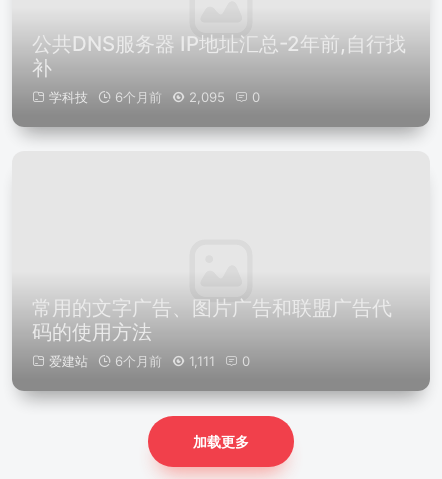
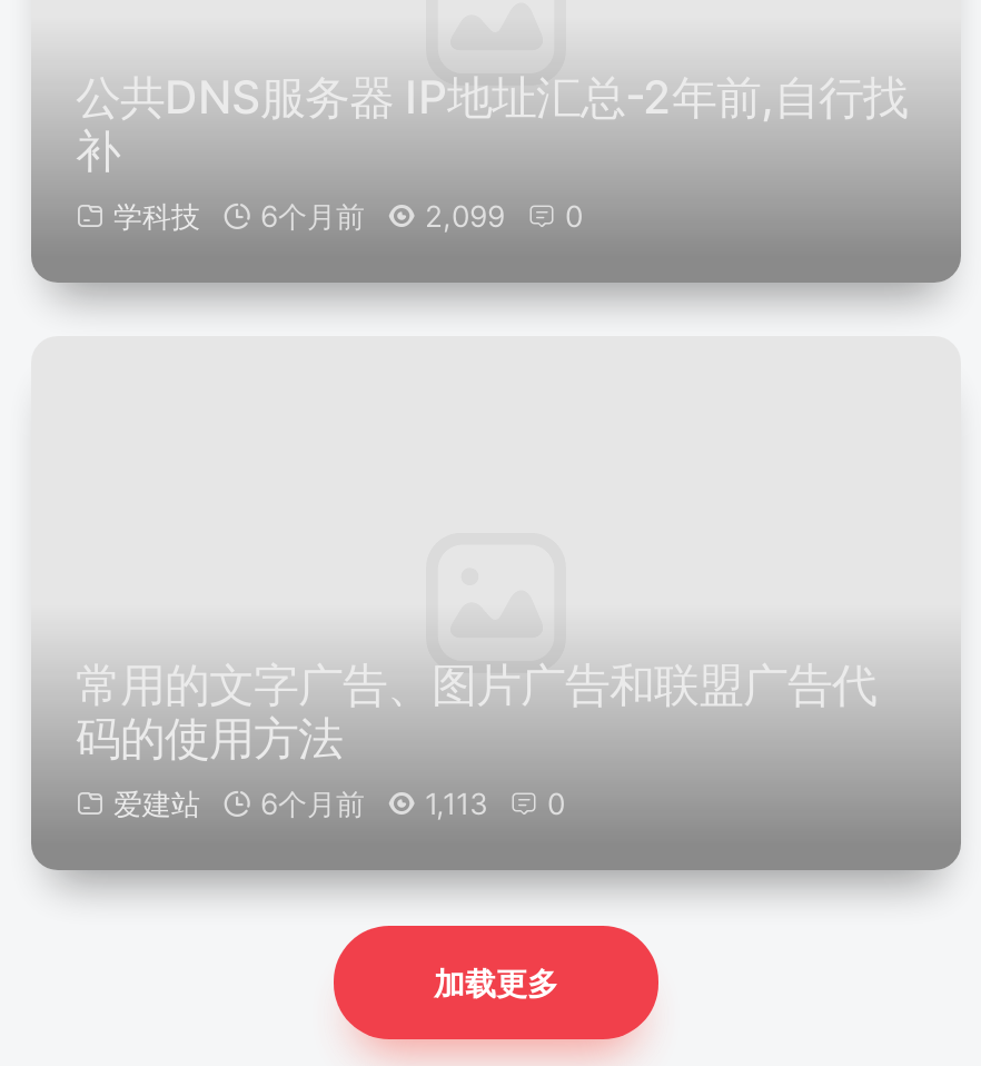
- 学科技 6个月前 2,095 0
+ 学科技 6个月前 2,099 0

- 爱建站 6个月前 1,111 0
+ 爱建站 6个月前 1,113 0
